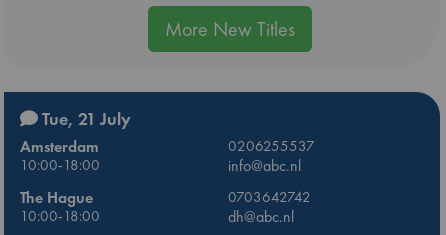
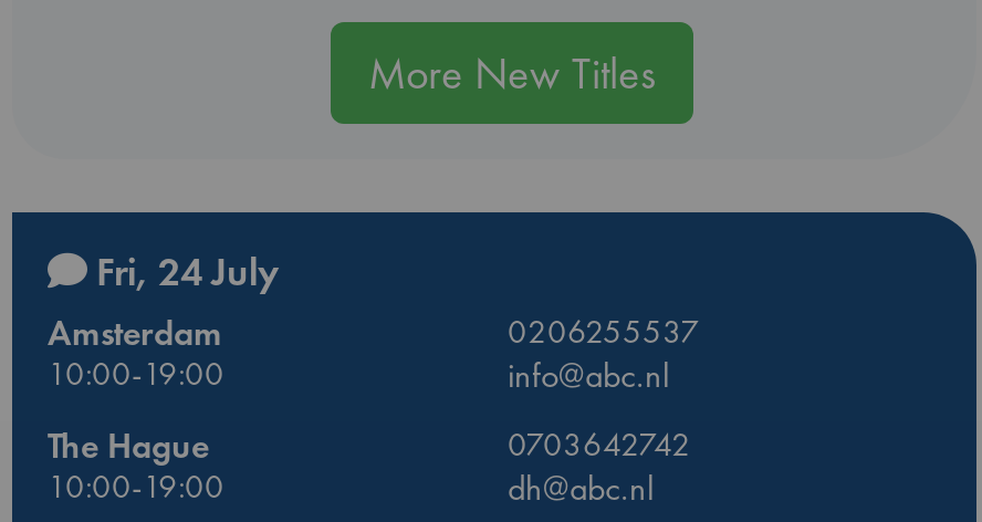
- Tue, 21 July
+ Fri, 24 July

- 10:00-18:00
+ 10:00-19:00

- 10:00-18:00
+ 10:00-19:00
